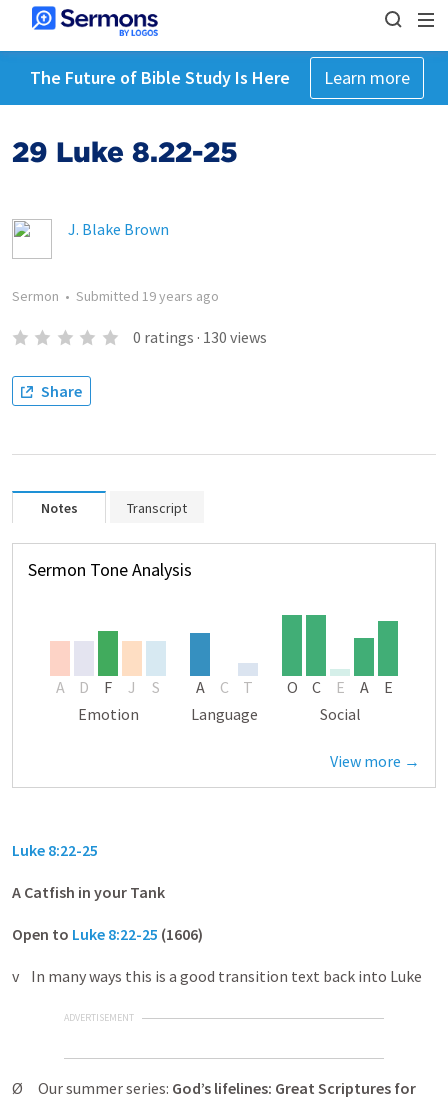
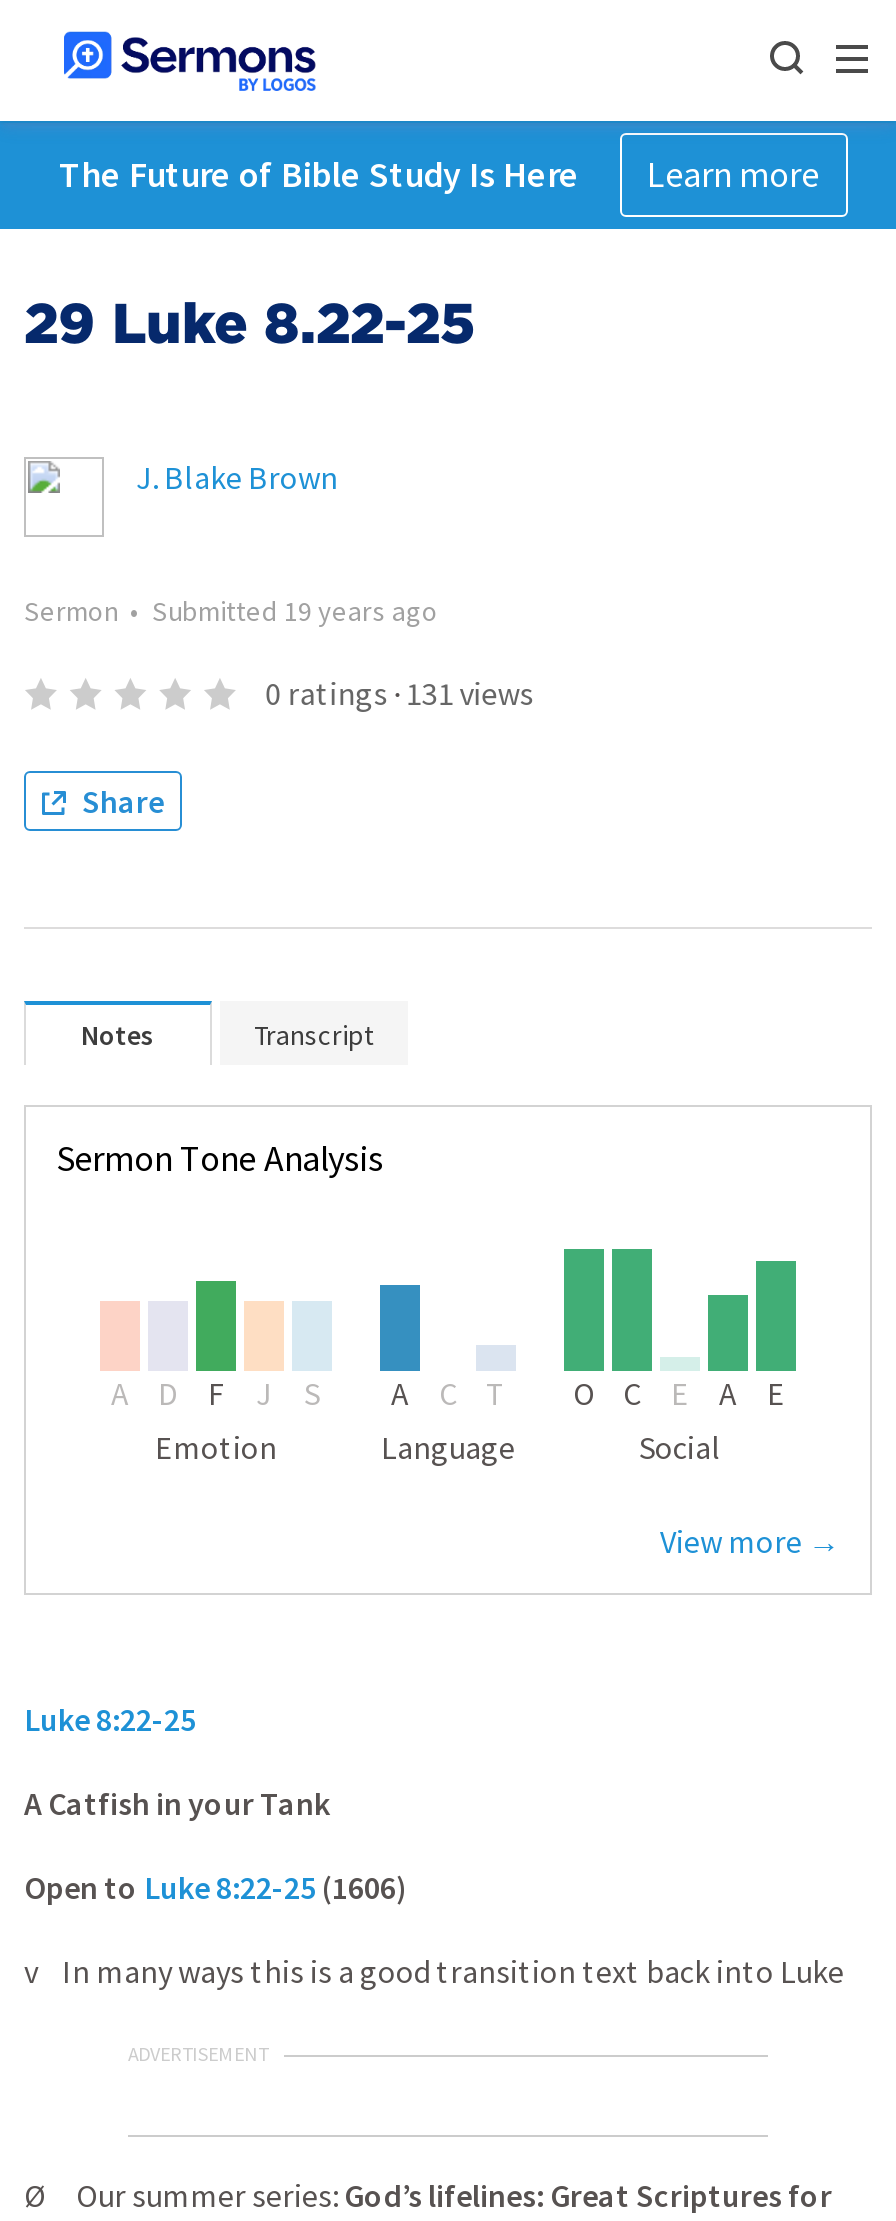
- 0 ratings · 130 views
+ 0 ratings · 131 views
